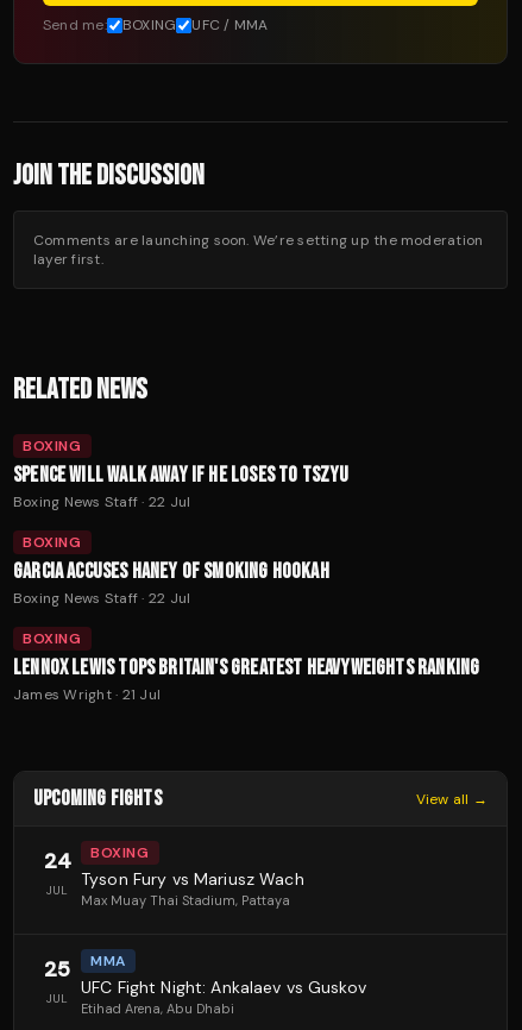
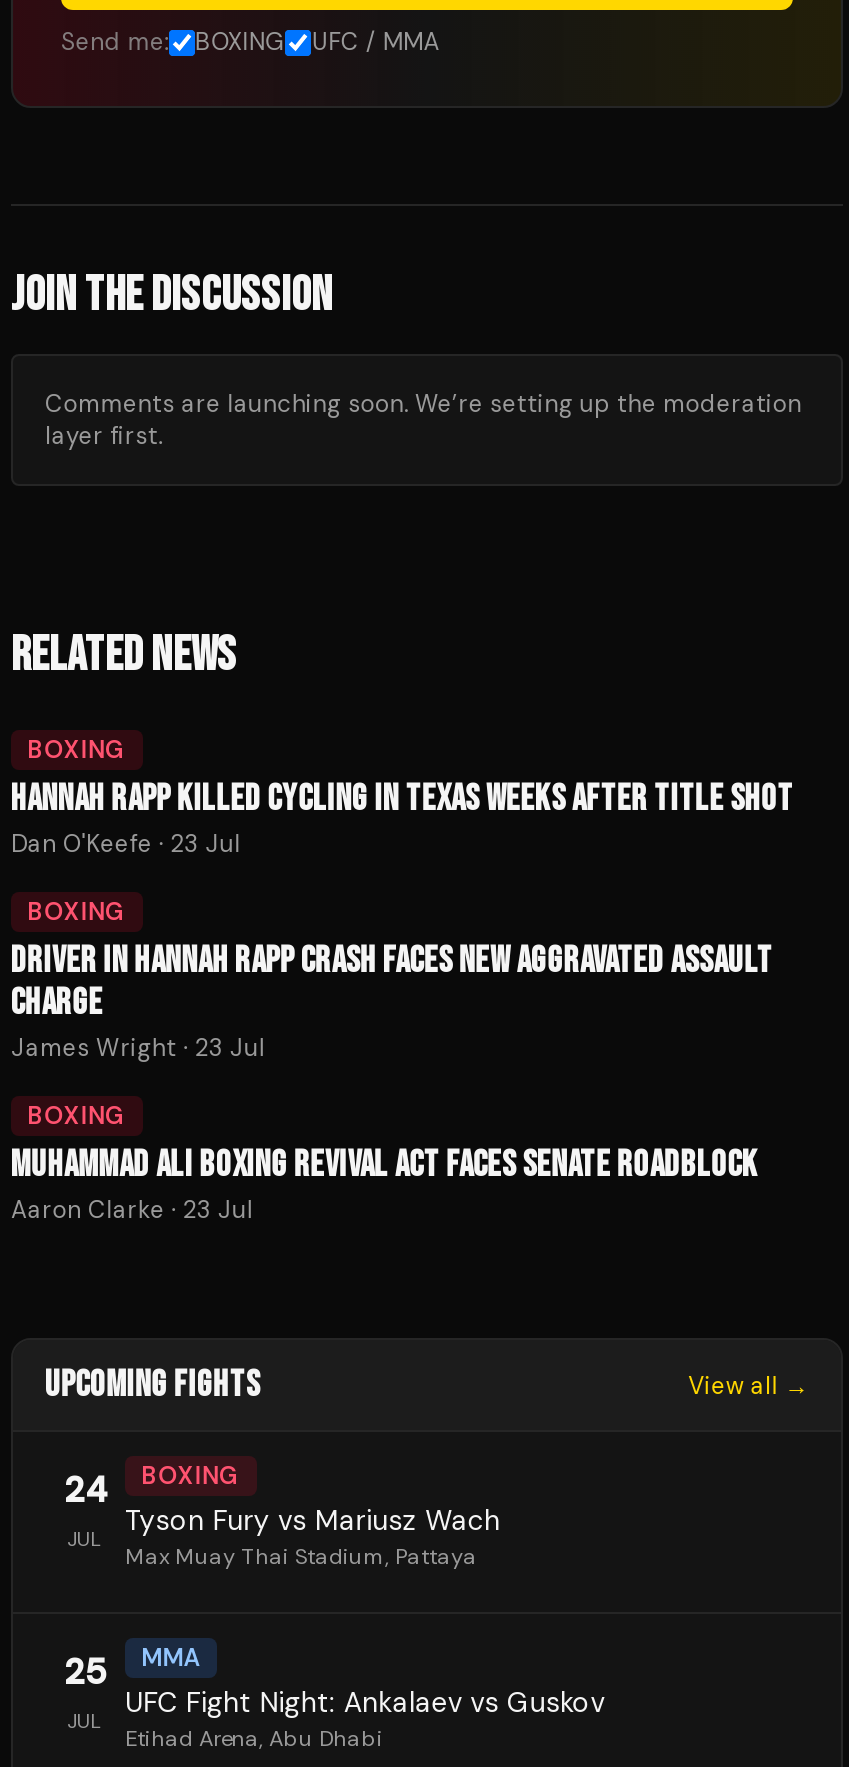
- SPENCE WILL WALK AWAY IF HE LOSES TO TSZYU
- Boxing News Staff · 22 Jul
+ HANNAH RAPP KILLED CYCLING IN TEXAS WEEKS AFTER TITLE SHOT
+ Dan O'Keefe · 23 Jul

- GARCIA ACCUSES HANEY OF SMOKING HOOKAH
- Boxing News Staff · 22 Jul
+ DRIVER IN HANNAH RAPP CRASH FACES NEW AGGRAVATED ASSAULT
+ CHARGE
+ James Wright · 23 Jul

- LENNOX LEWIS TOPS BRITAIN'S GREATEST HEAVYWEIGHTS RANKING
- James Wright · 21 Jul
+ MUHAMMAD ALI BOXING REVIVAL ACT FACES SENATE ROADBLOCK
+ Aaron Clarke · 23 Jul
